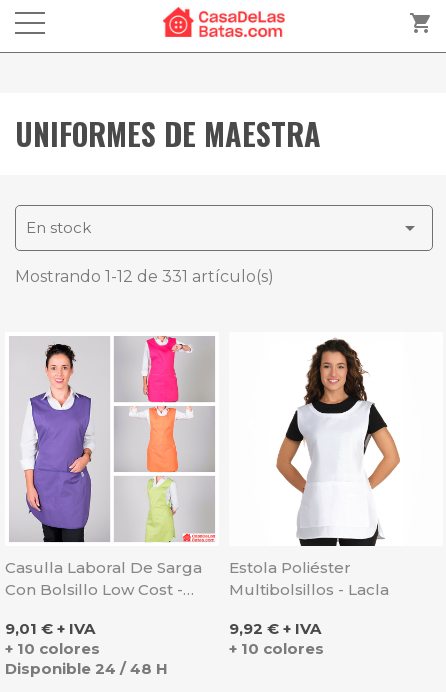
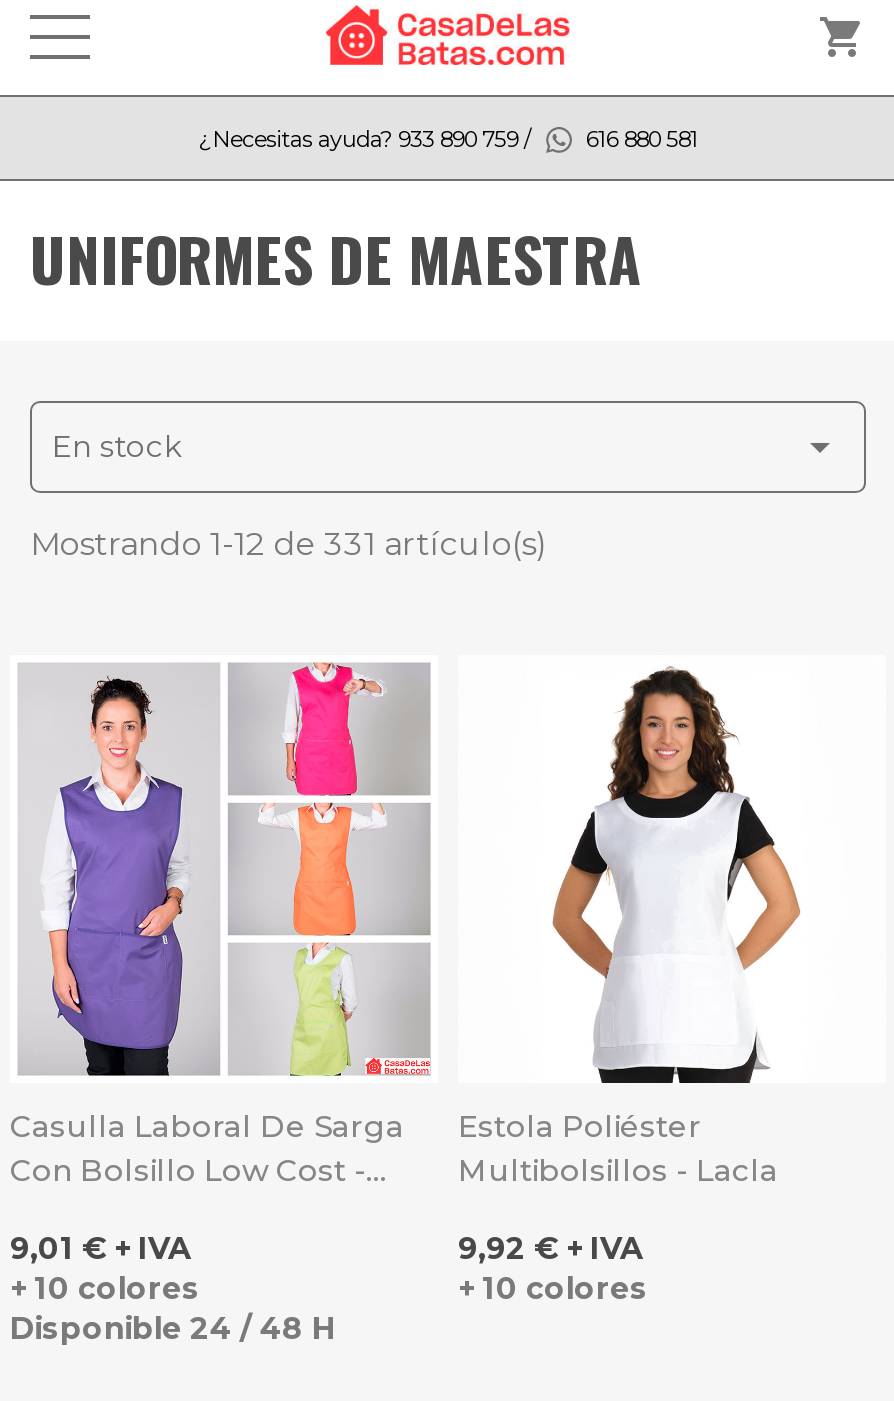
+ ¿Necesitas ayuda? 933 890 759 /
+ 616 880 581
